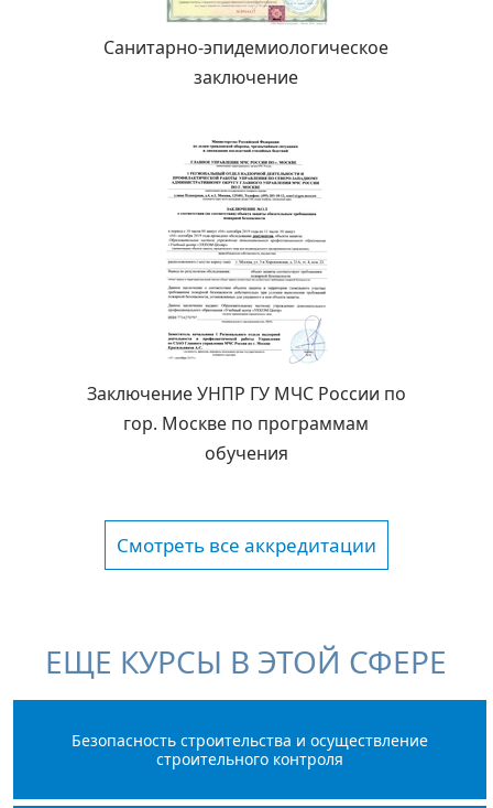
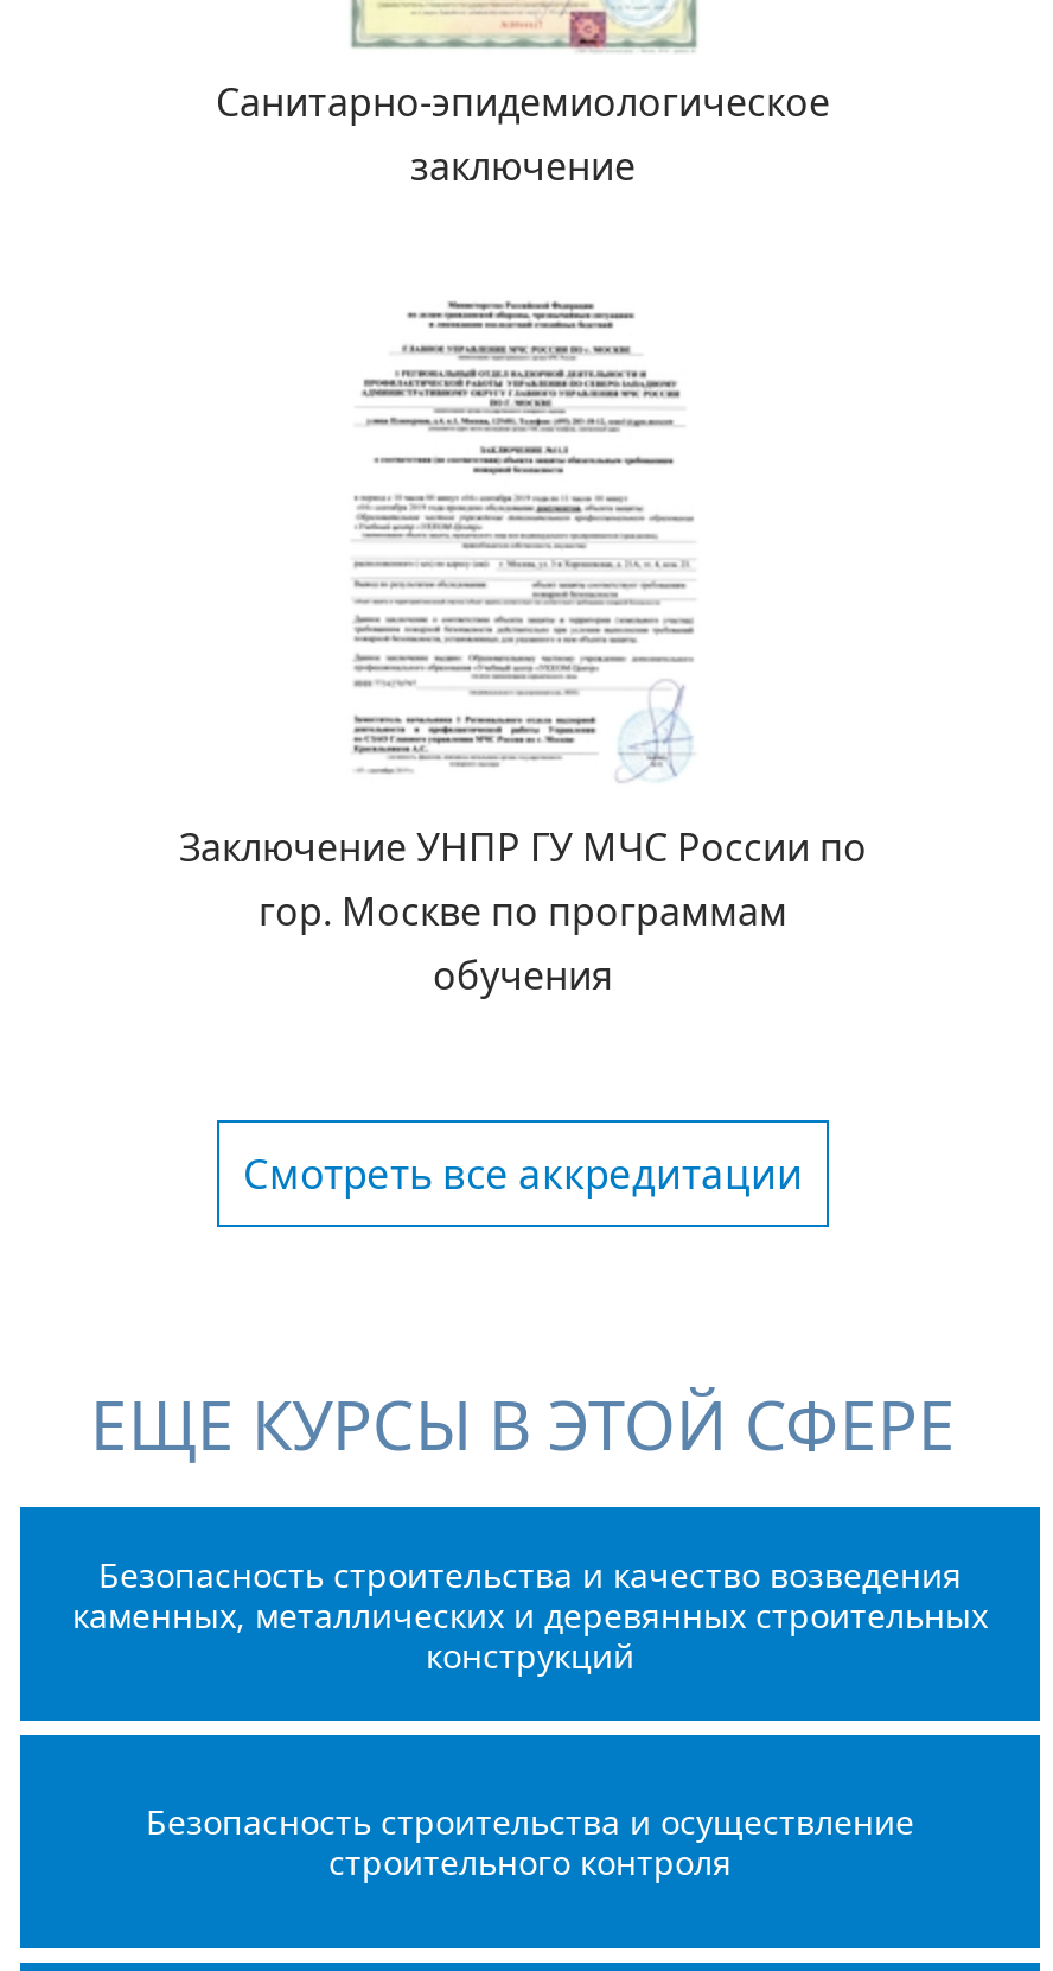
+ Безопасность строительства и качество возведения
+ каменных, металлических и деревянных строительных
+ конструкций
